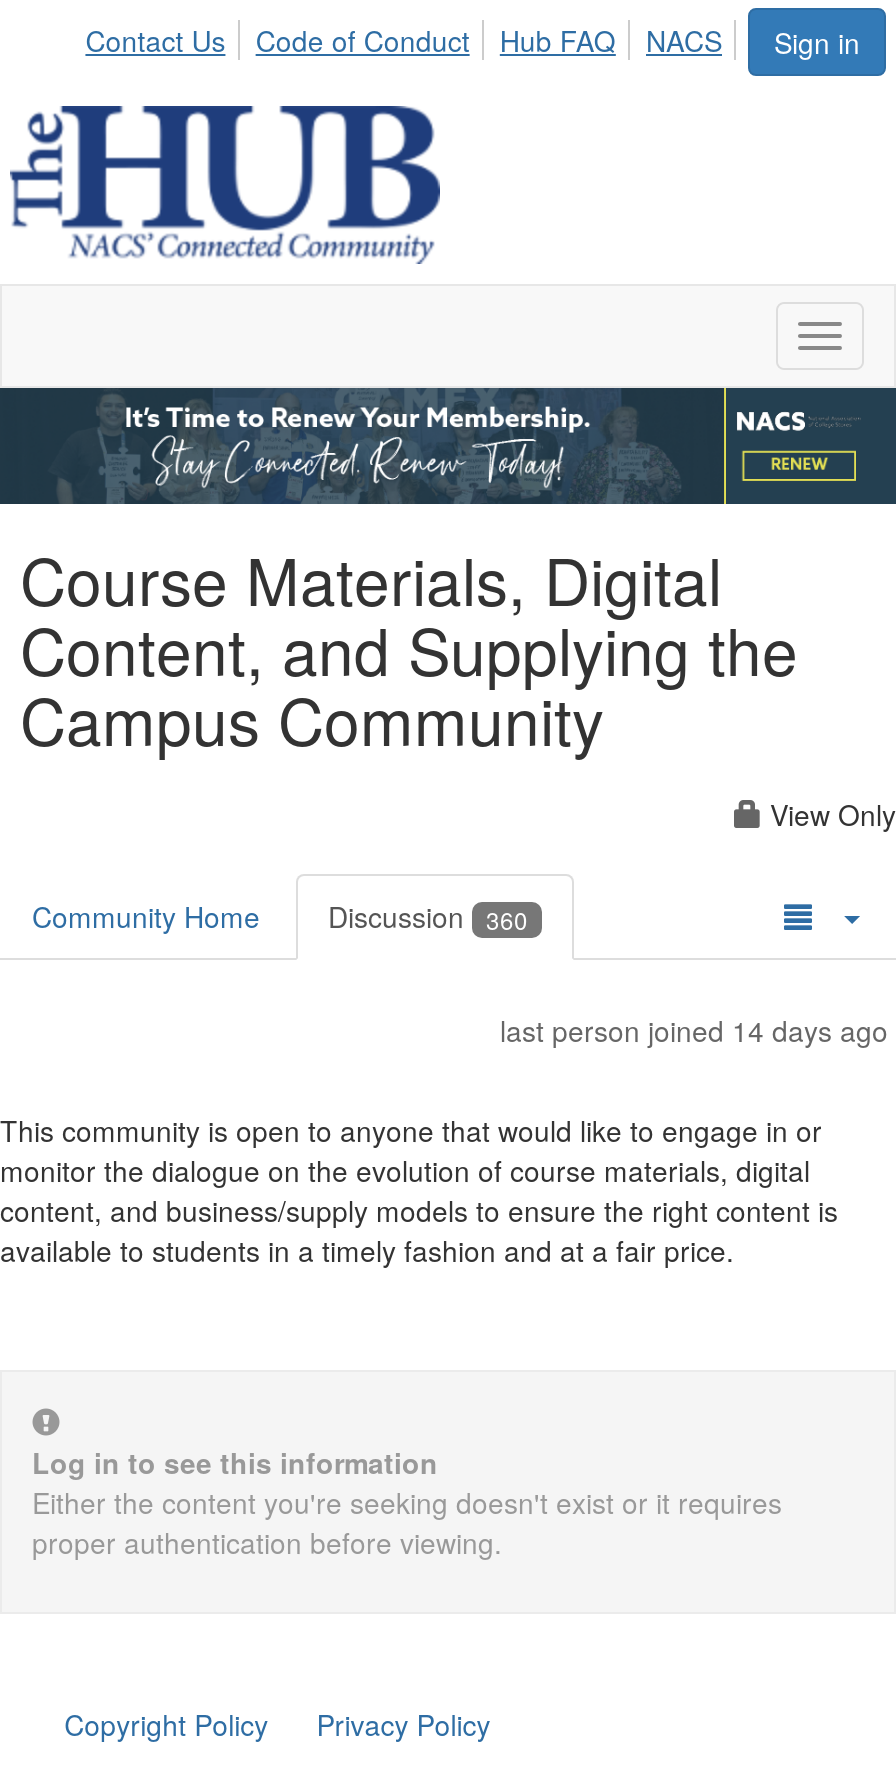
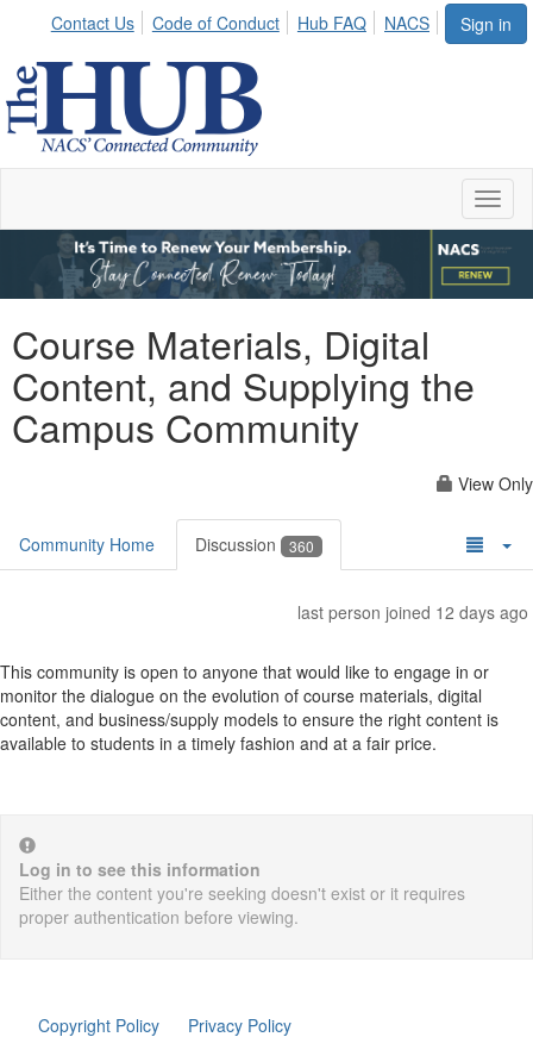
- last person joined 14 days ago
+ last person joined 12 days ago
